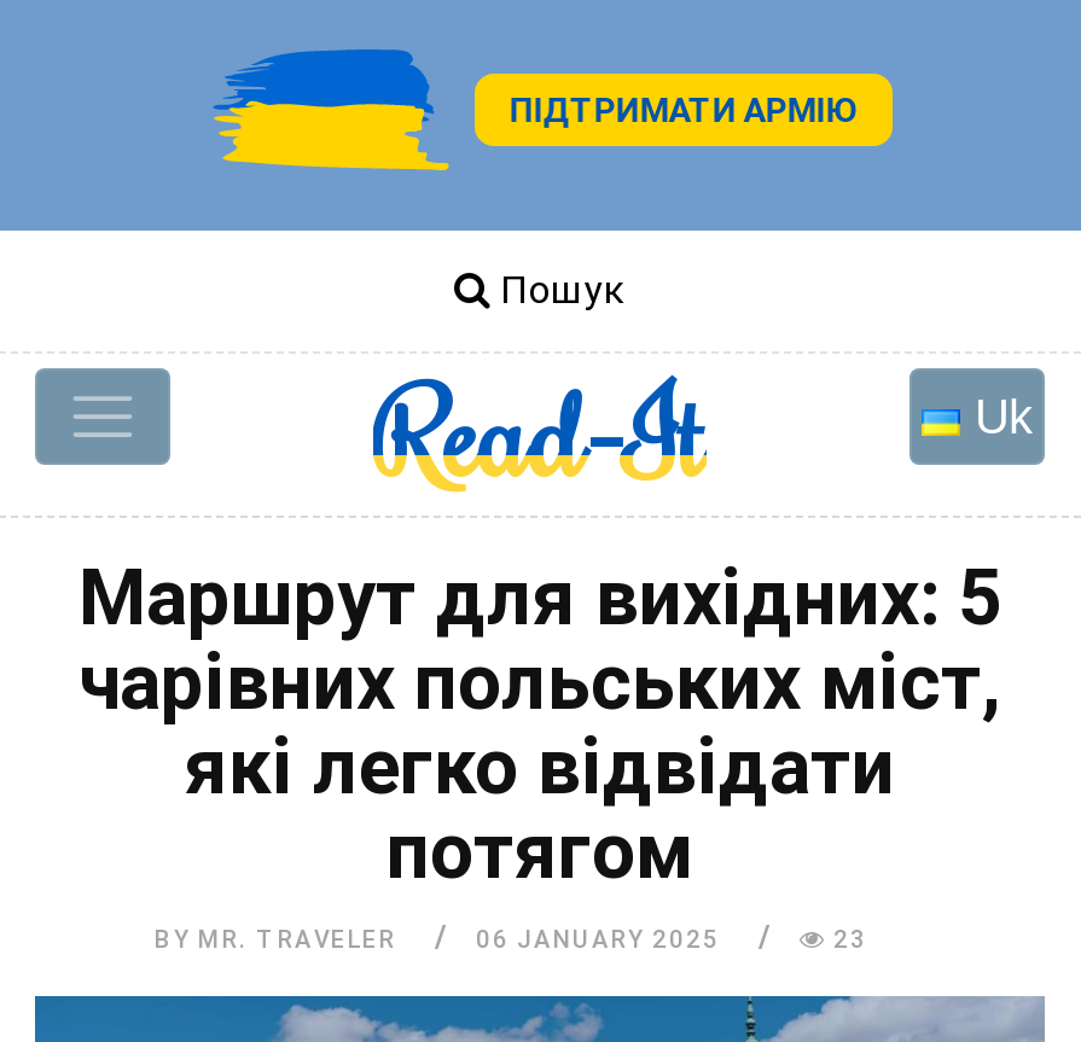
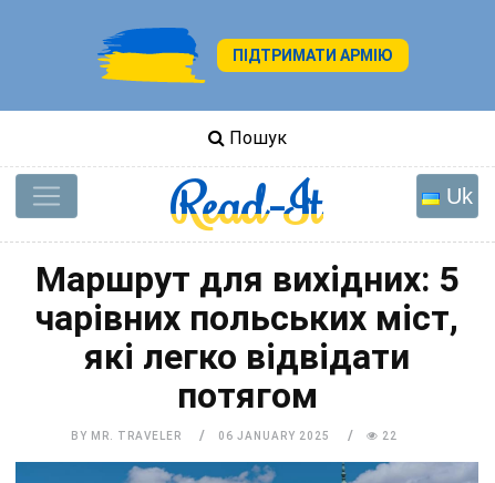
- 23
+ 22
